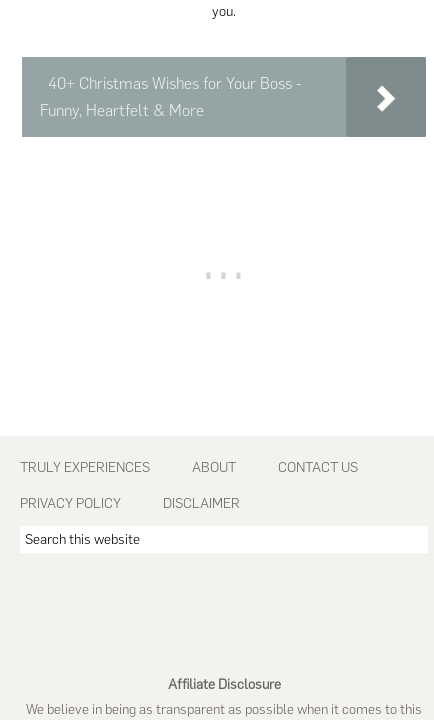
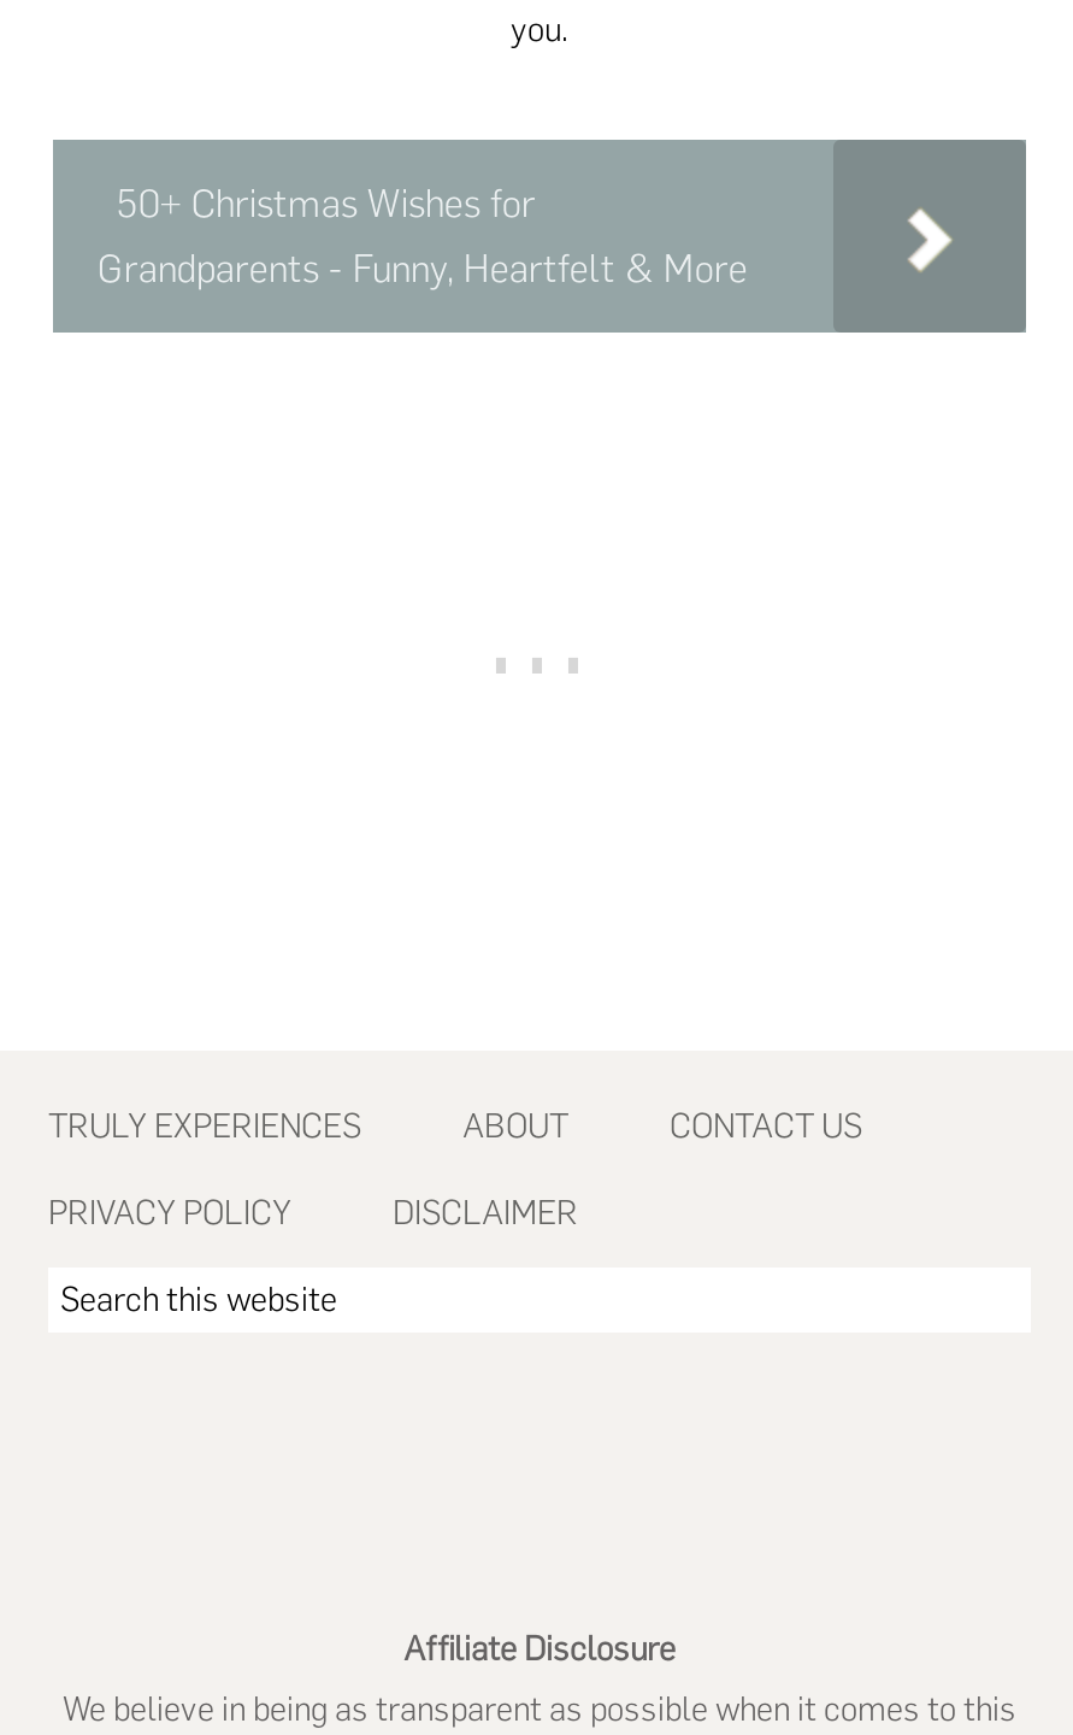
- 40+ Christmas Wishes for Your Boss -
- Funny, Heartfelt & More
+ 50+ Christmas Wishes for
+ Grandparents - Funny, Heartfelt & More
